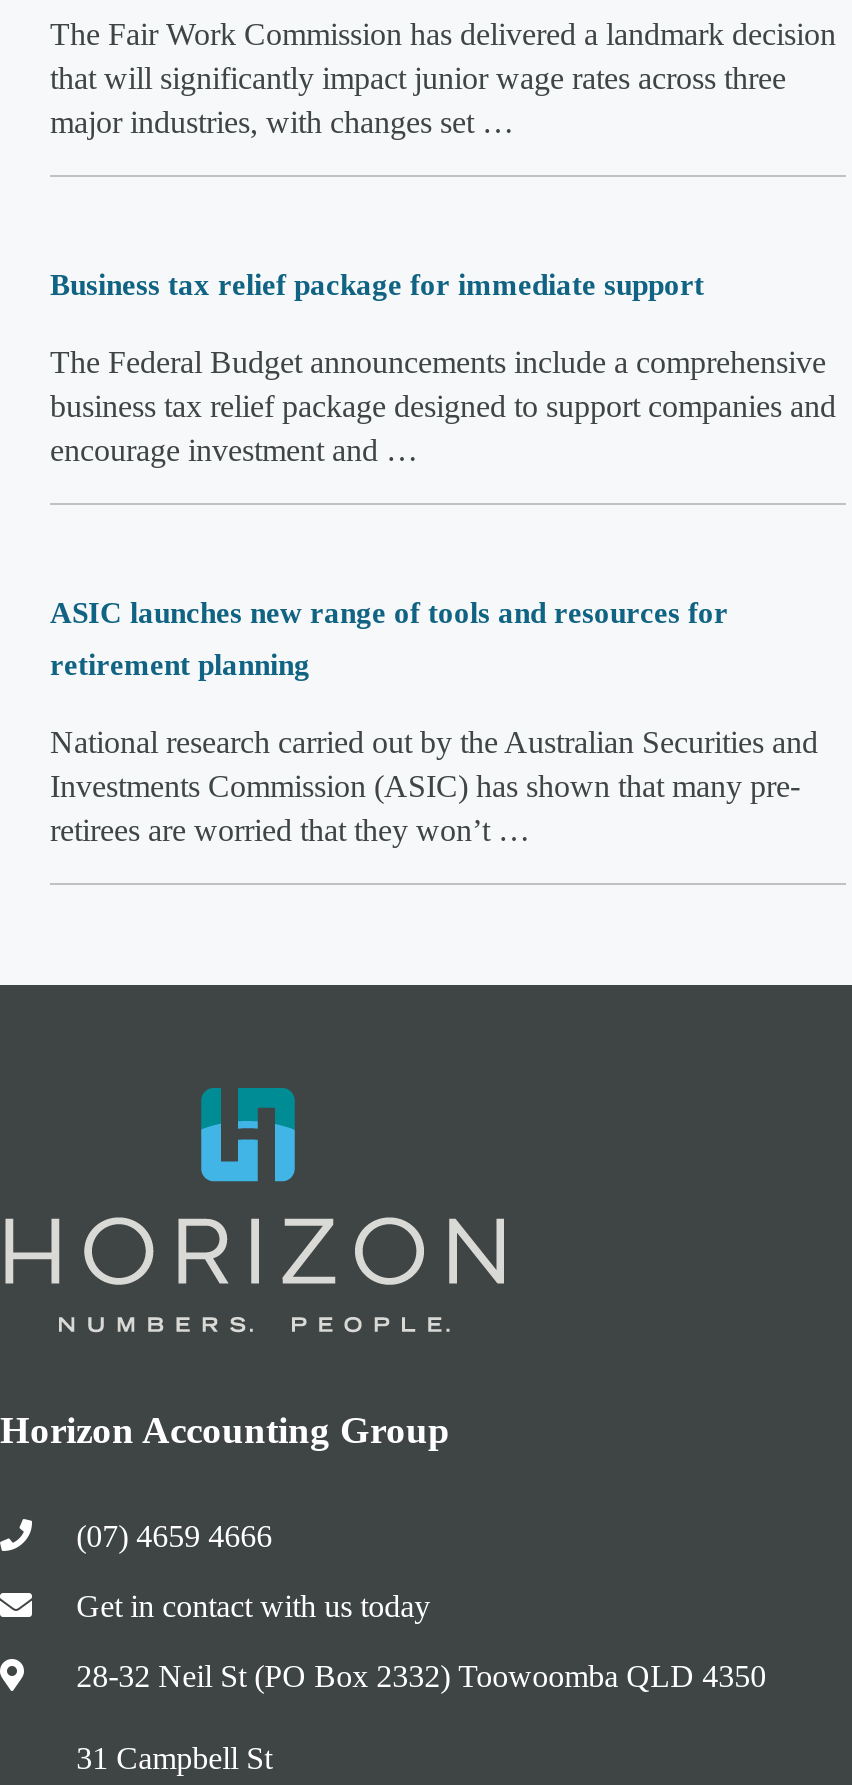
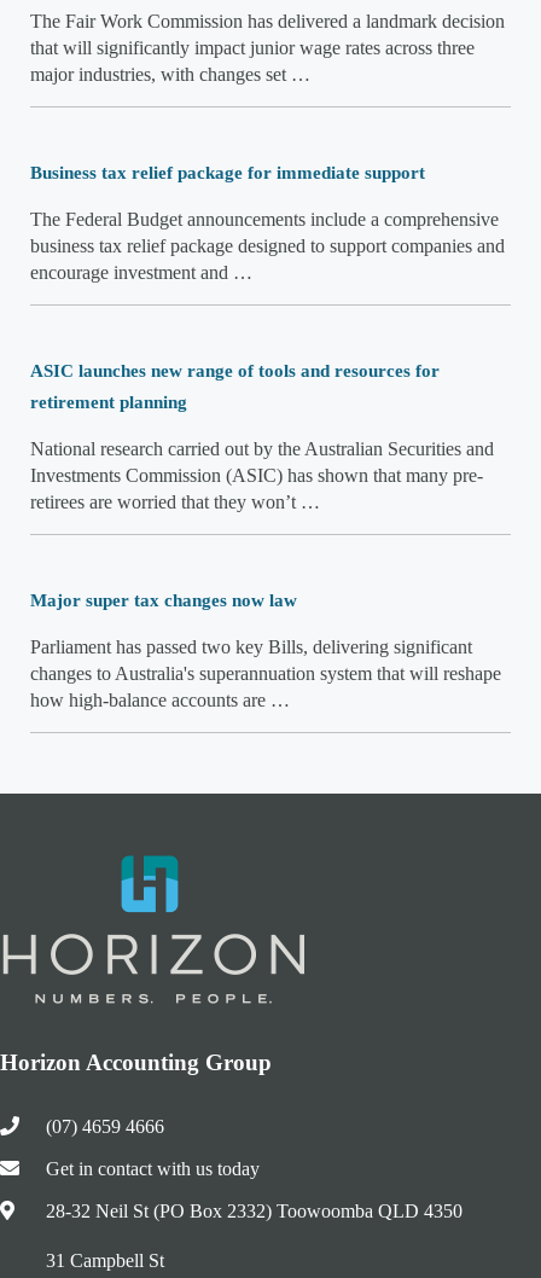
+ Major super tax changes now law
+ Parliament has passed two key Bills, delivering significant
+ changes to Australia's superannuation system that will reshape
+ how high-balance accounts are …
